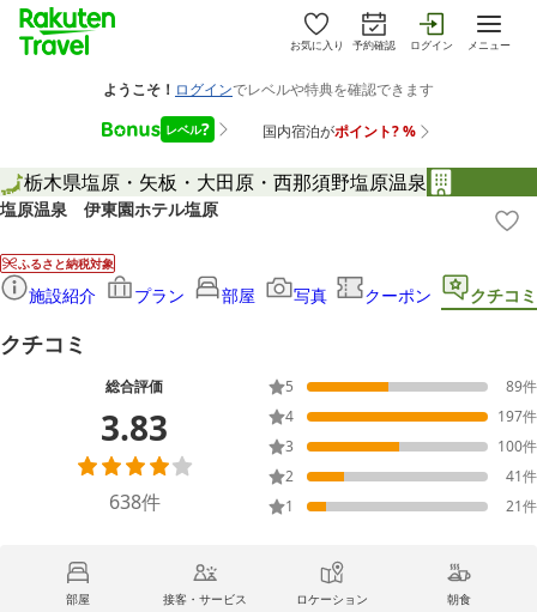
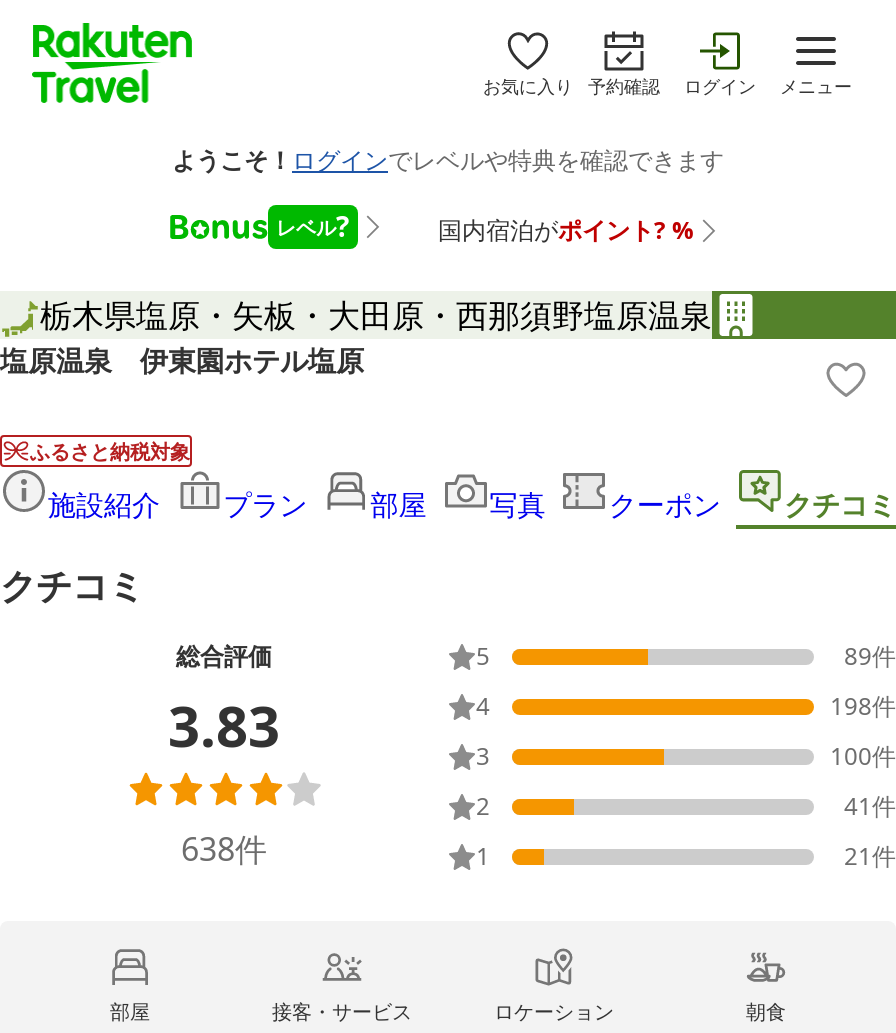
- 197件
+ 198件
